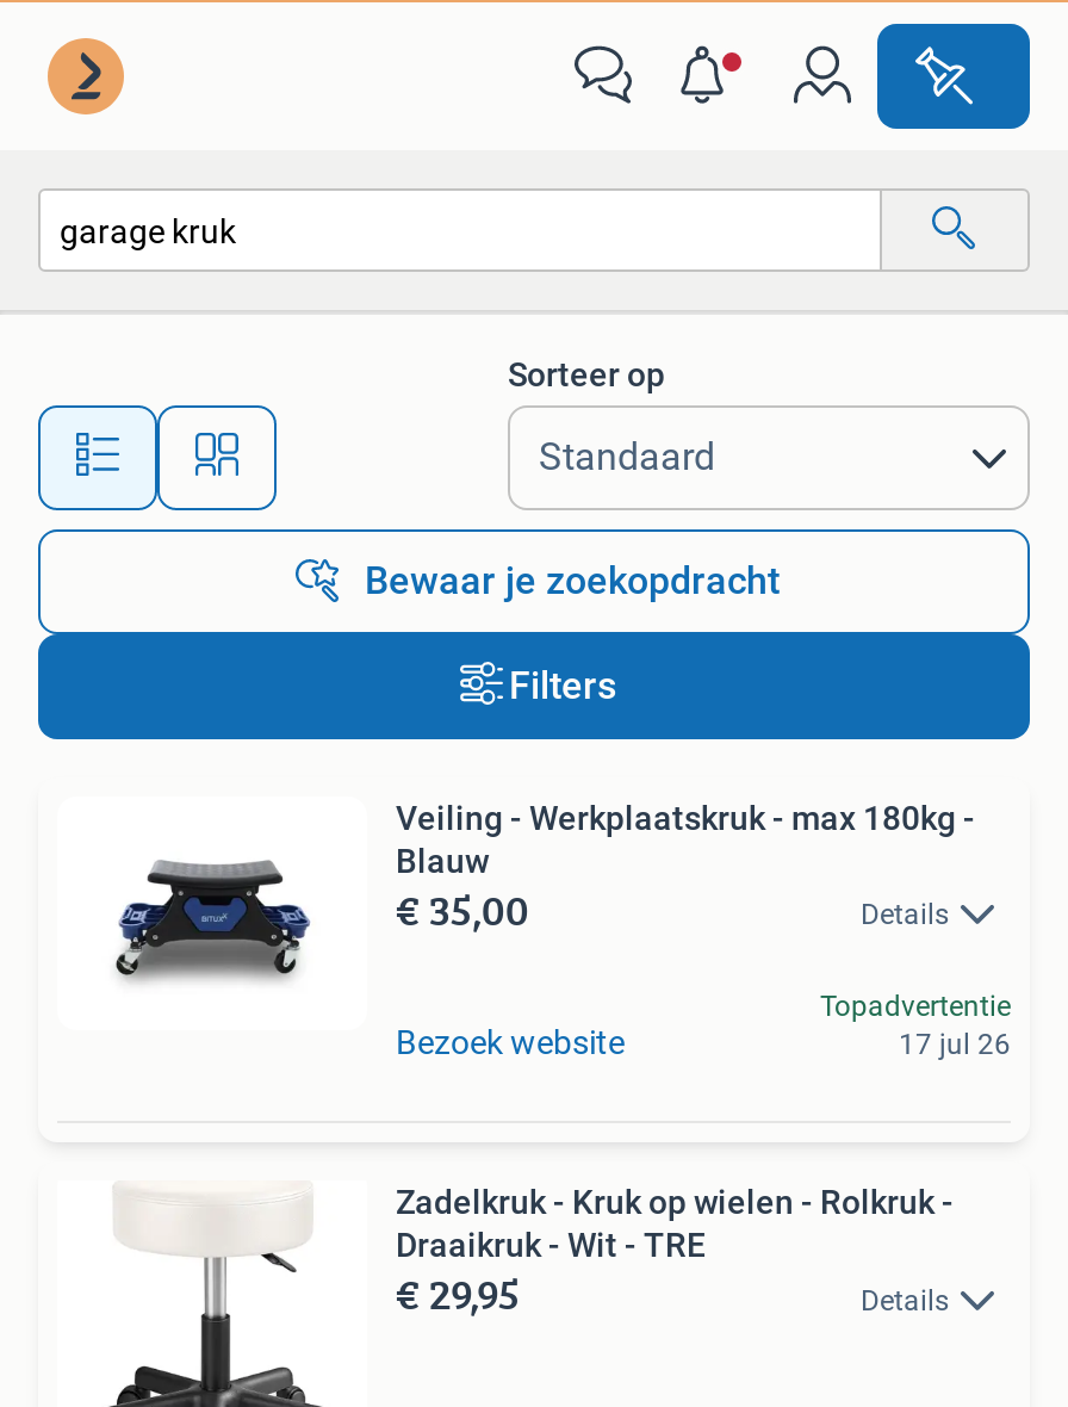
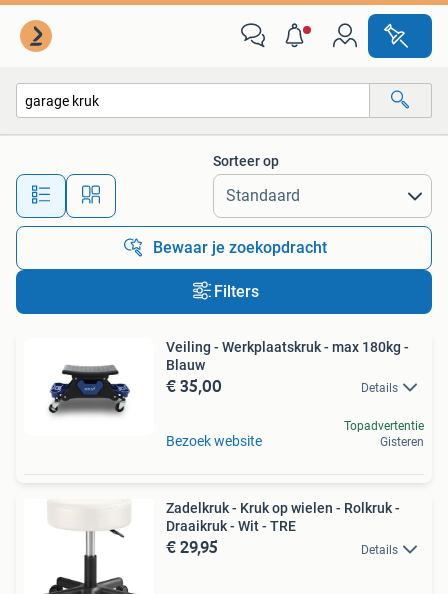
- 17 jul 26
+ Gisteren
